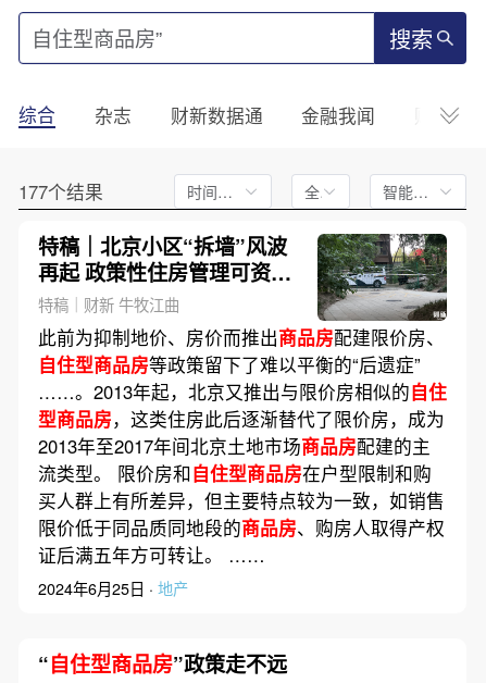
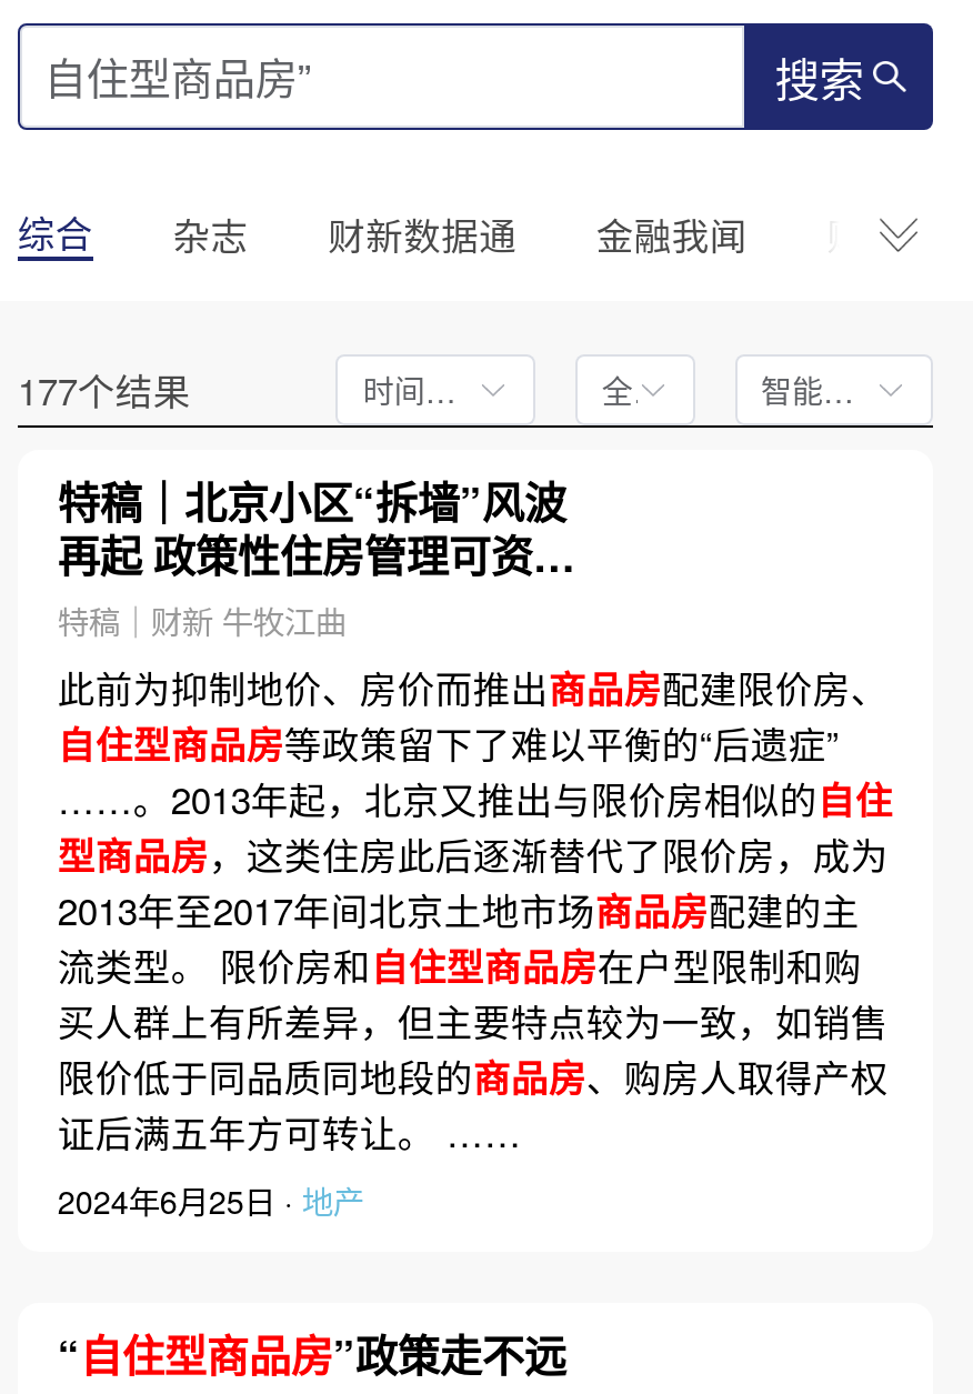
- [image]
